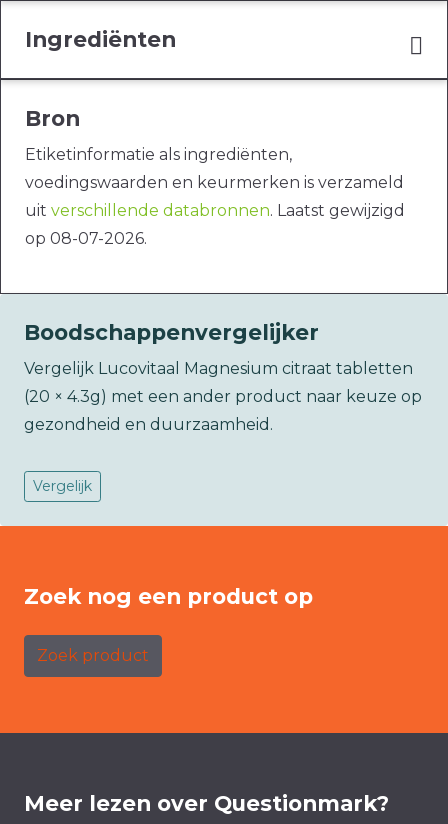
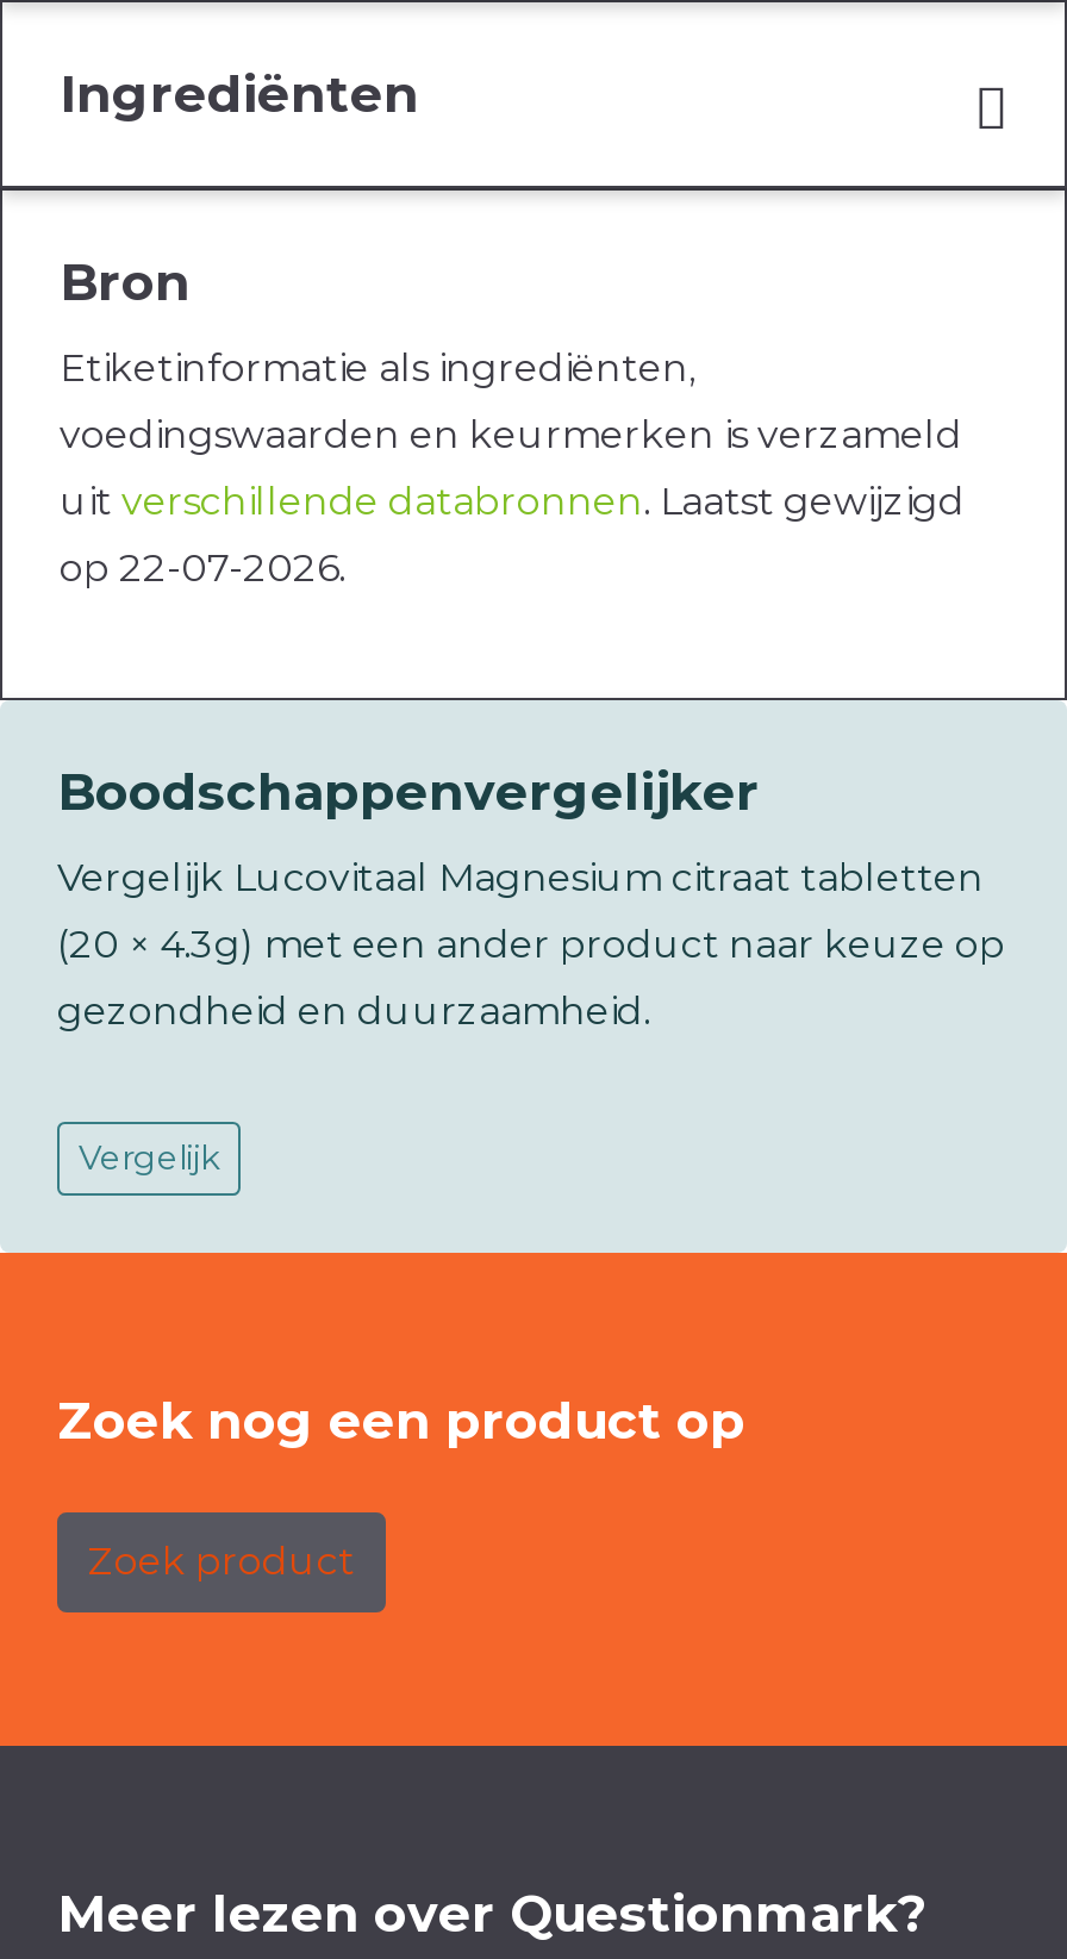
- op 08-07-2026.
+ op 22-07-2026.
